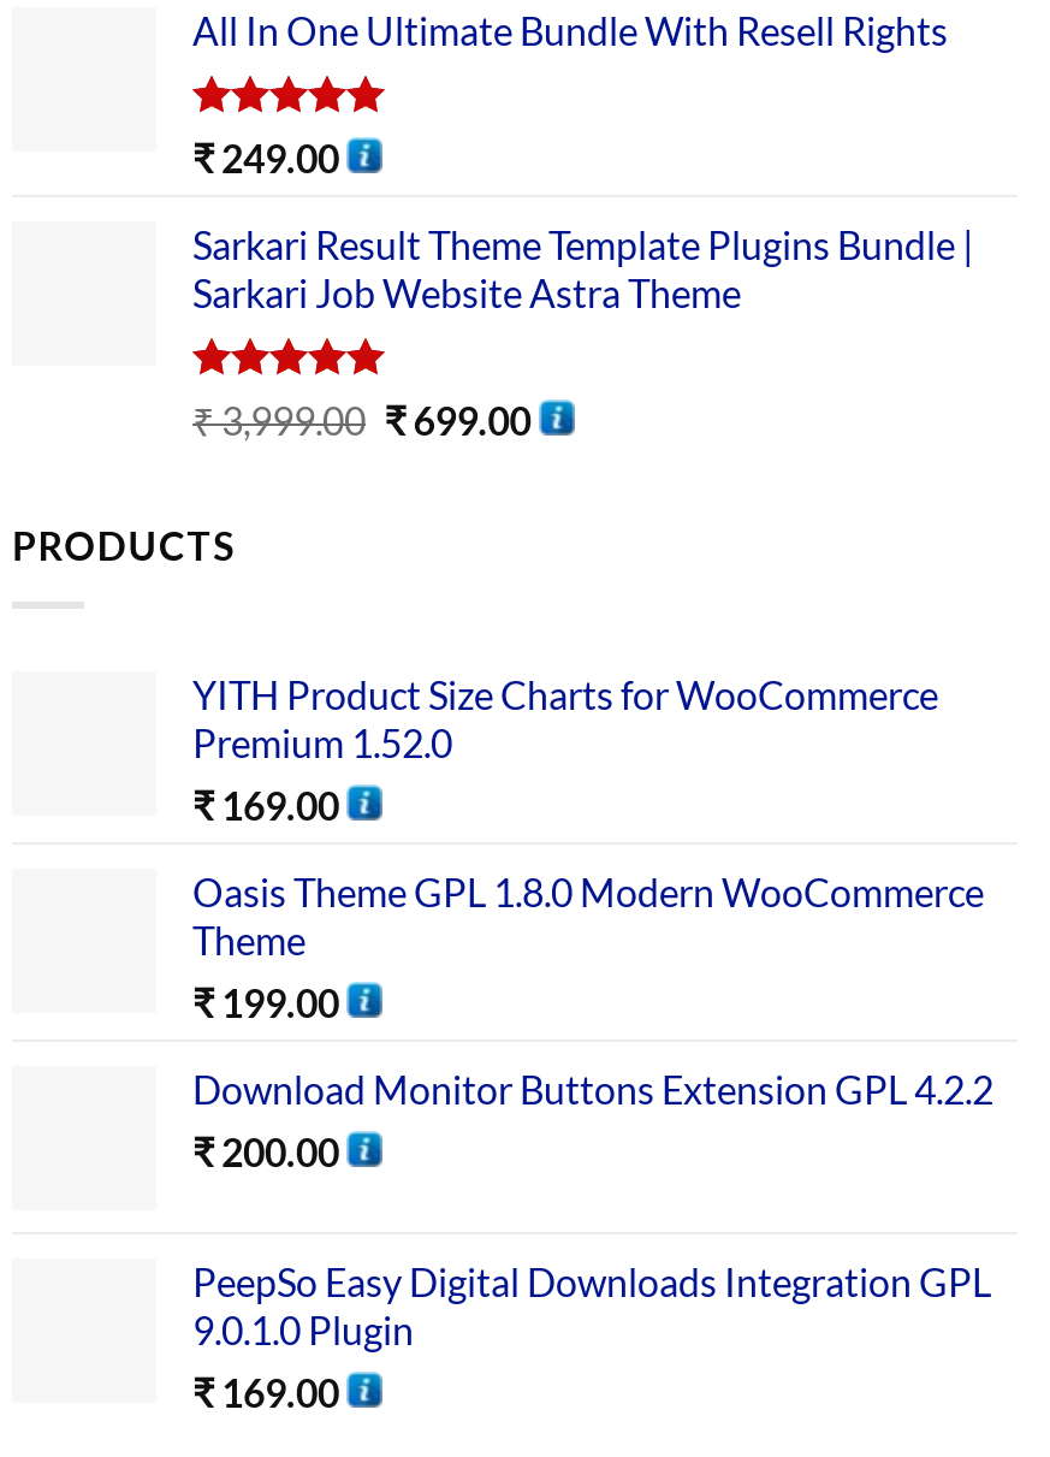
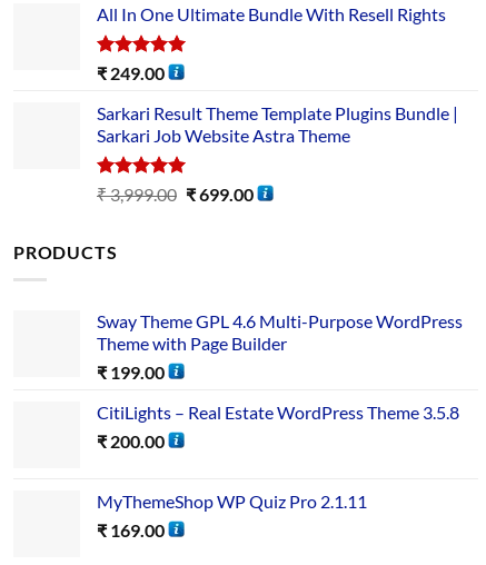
- YITH Product Size Charts for WooCommerce
- Premium 1.52.0
- ₹169.00
- Oasis Theme GPL 1.8.0 Modern WooCommerce
- Theme
+ Sway Theme GPL 4.6 Multi-Purpose WordPress
+ Theme with Page Builder

- Download Monitor Buttons Extension GPL 4.2.2
+ CitiLights – Real Estate WordPress Theme 3.5.8

- PeepSo Easy Digital Downloads Integration GPL
- 9.0.1.0 Plugin
+ MyThemeShop WP Quiz Pro 2.1.11
